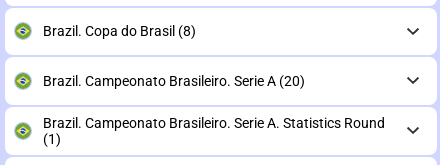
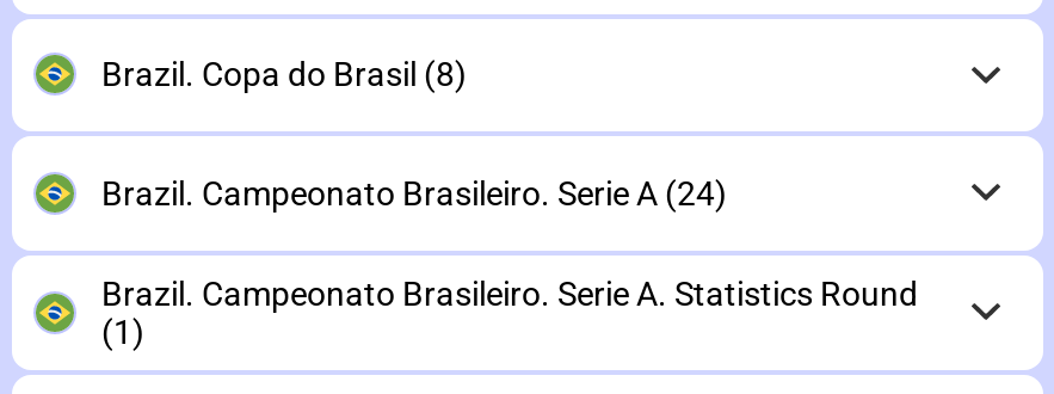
- Brazil. Campeonato Brasileiro. Serie A (20)
+ Brazil. Campeonato Brasileiro. Serie A (24)
